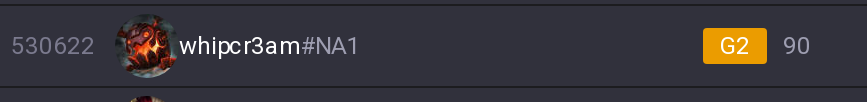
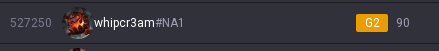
- 530622
+ 527250
